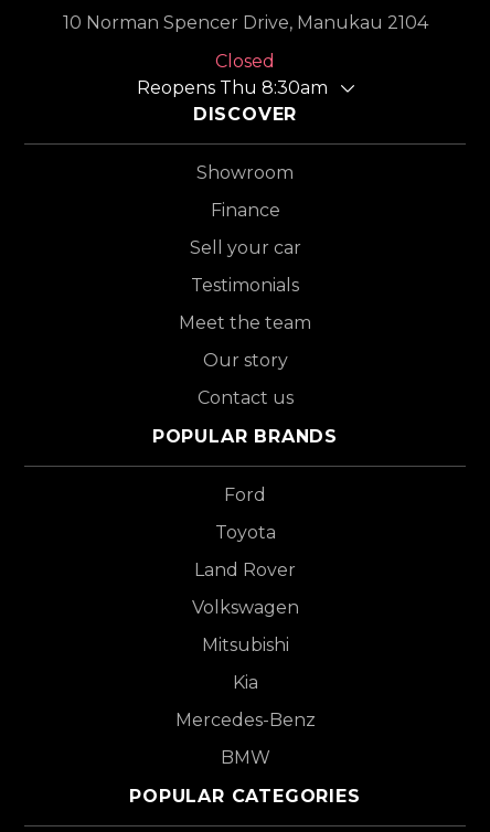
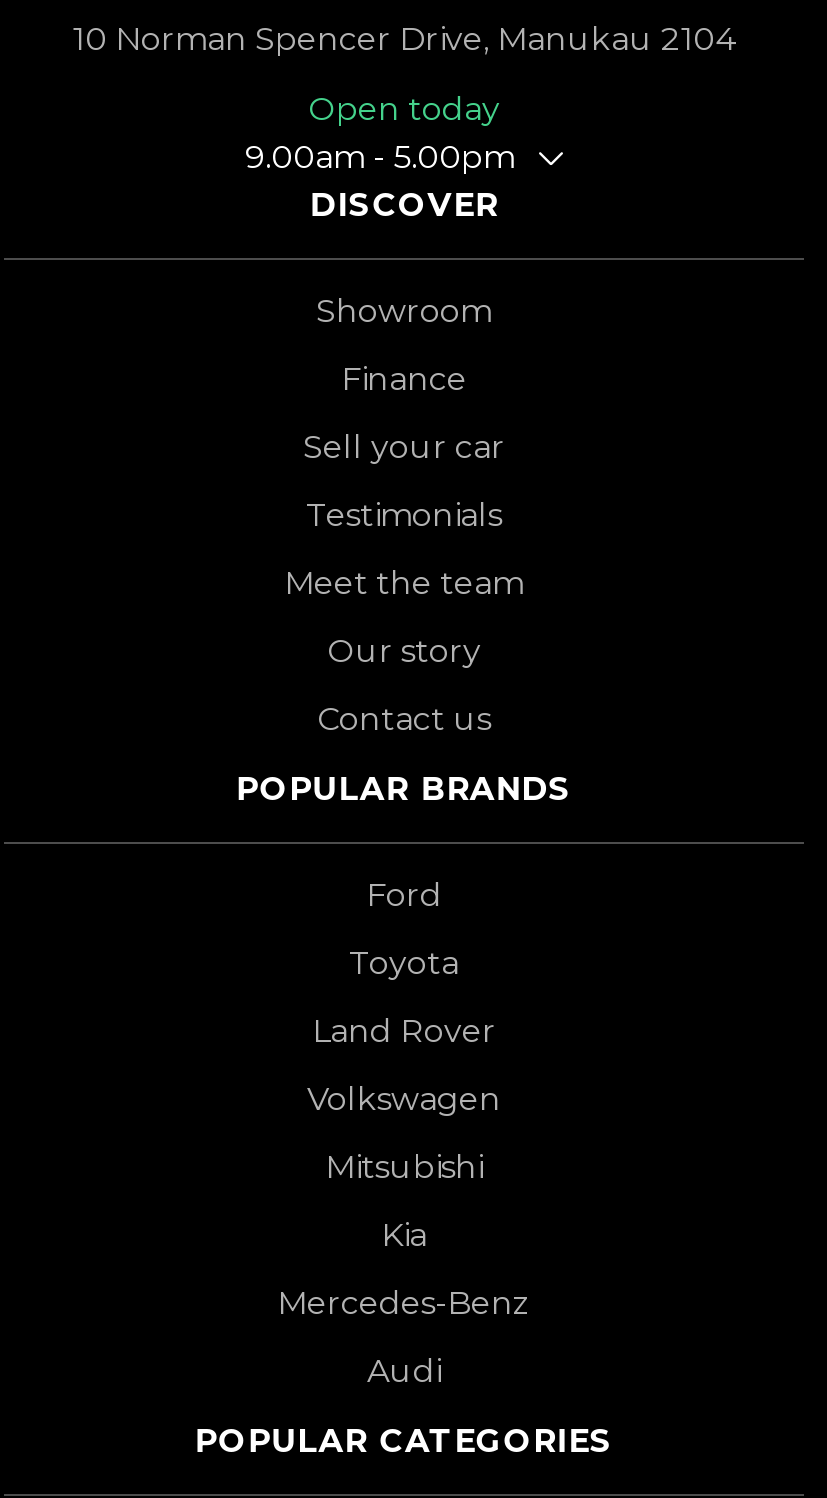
- Closed
- Reopens Thu 8:30am
+ Open today
+ 9.00am - 5.00pm

- BMW
+ Audi
